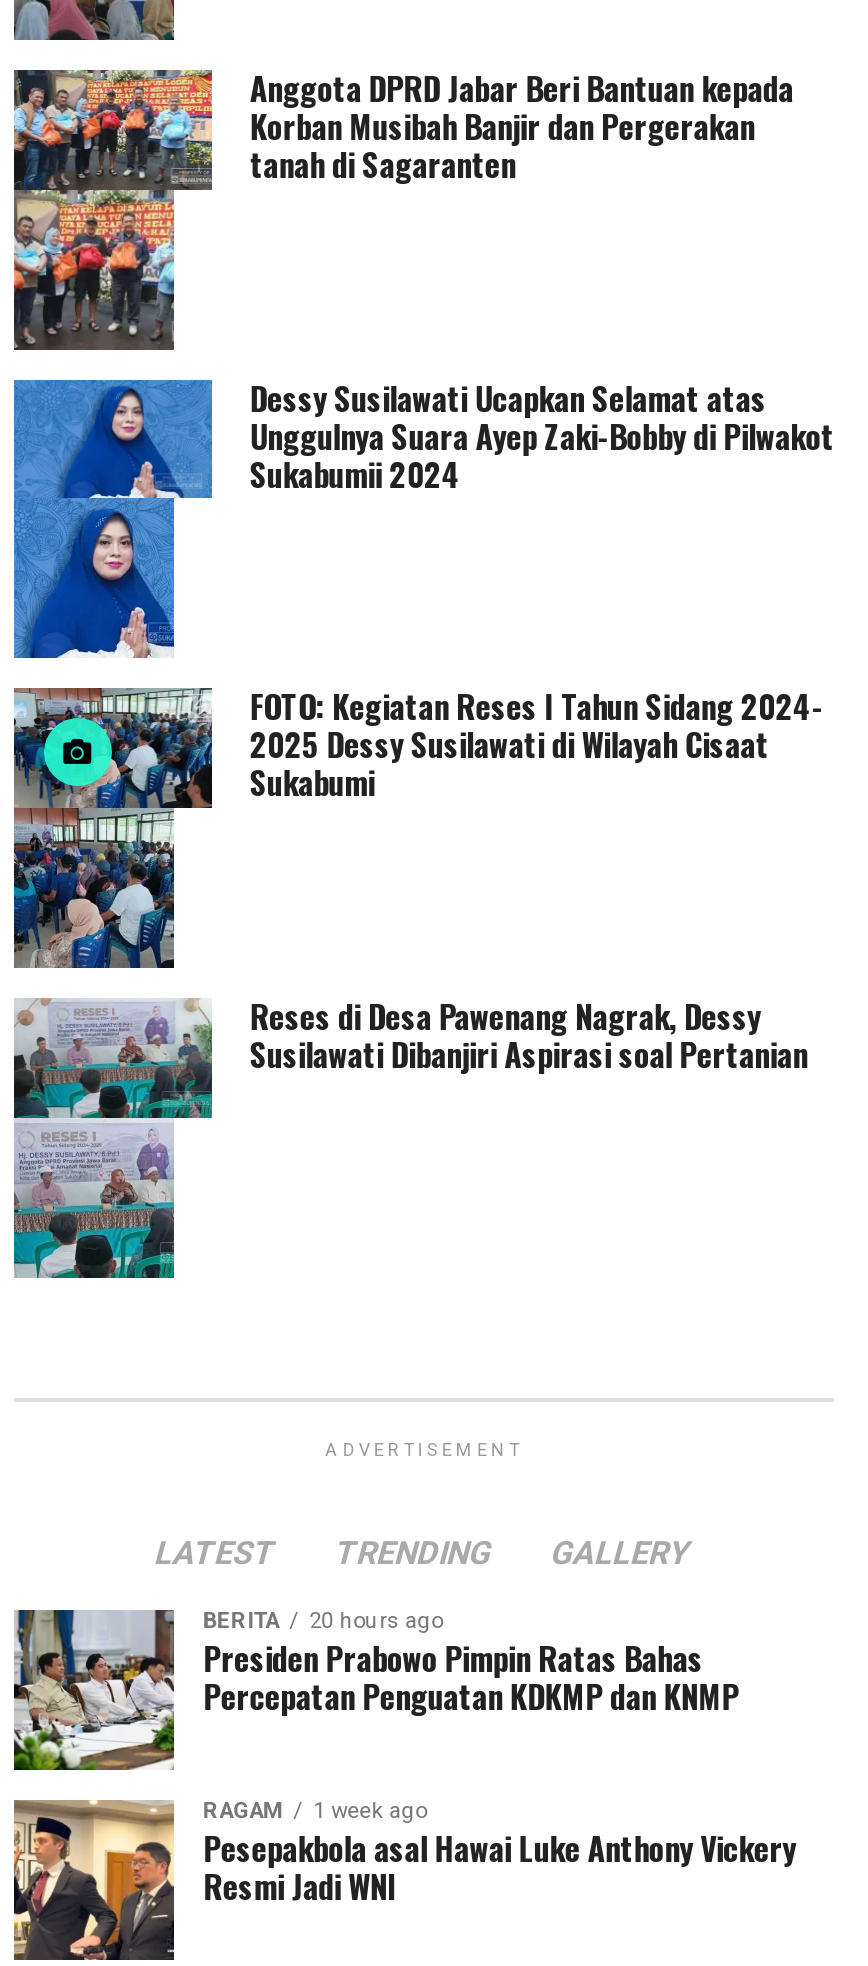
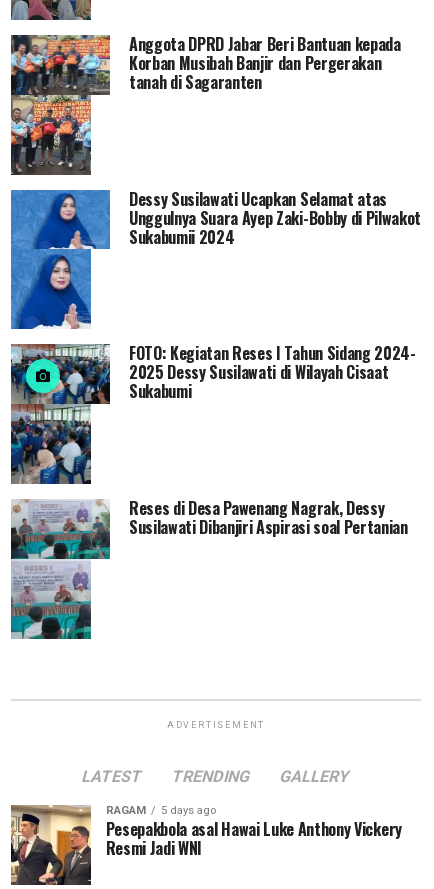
- [image]
- BERITA
- 20 hours ago
- Presiden Prabowo Pimpin Ratas Bahas
- Percepatan Penguatan KDKMP dan KNMP

- RAGAM 1 week ago
+ RAGAM 5 days ago
